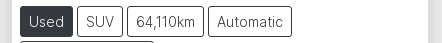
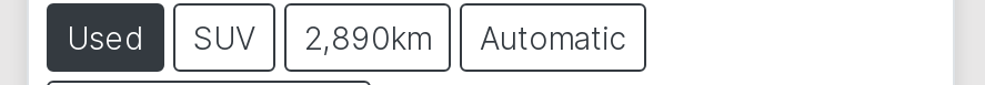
- Used SUV 64,110km Automatic
+ Used SUV 2,890km Automatic
